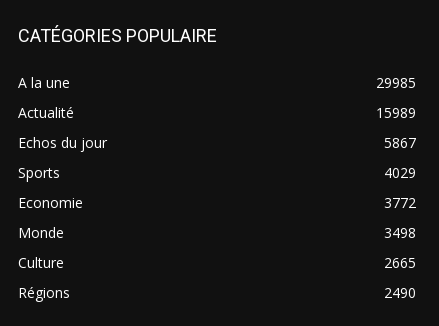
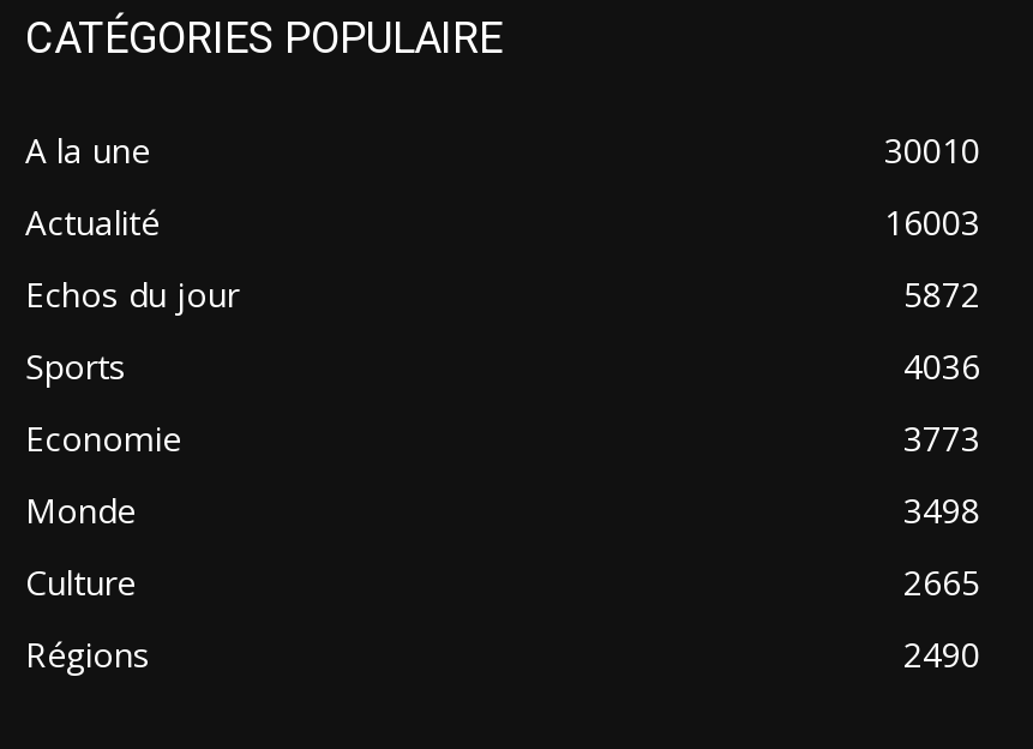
- 29985
+ 30010

- 15989
+ 16003

- 5867
+ 5872

- 4029
+ 4036

- 3772
+ 3773
